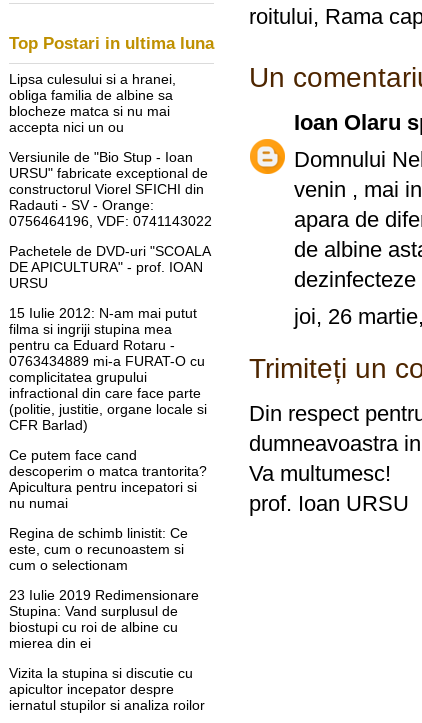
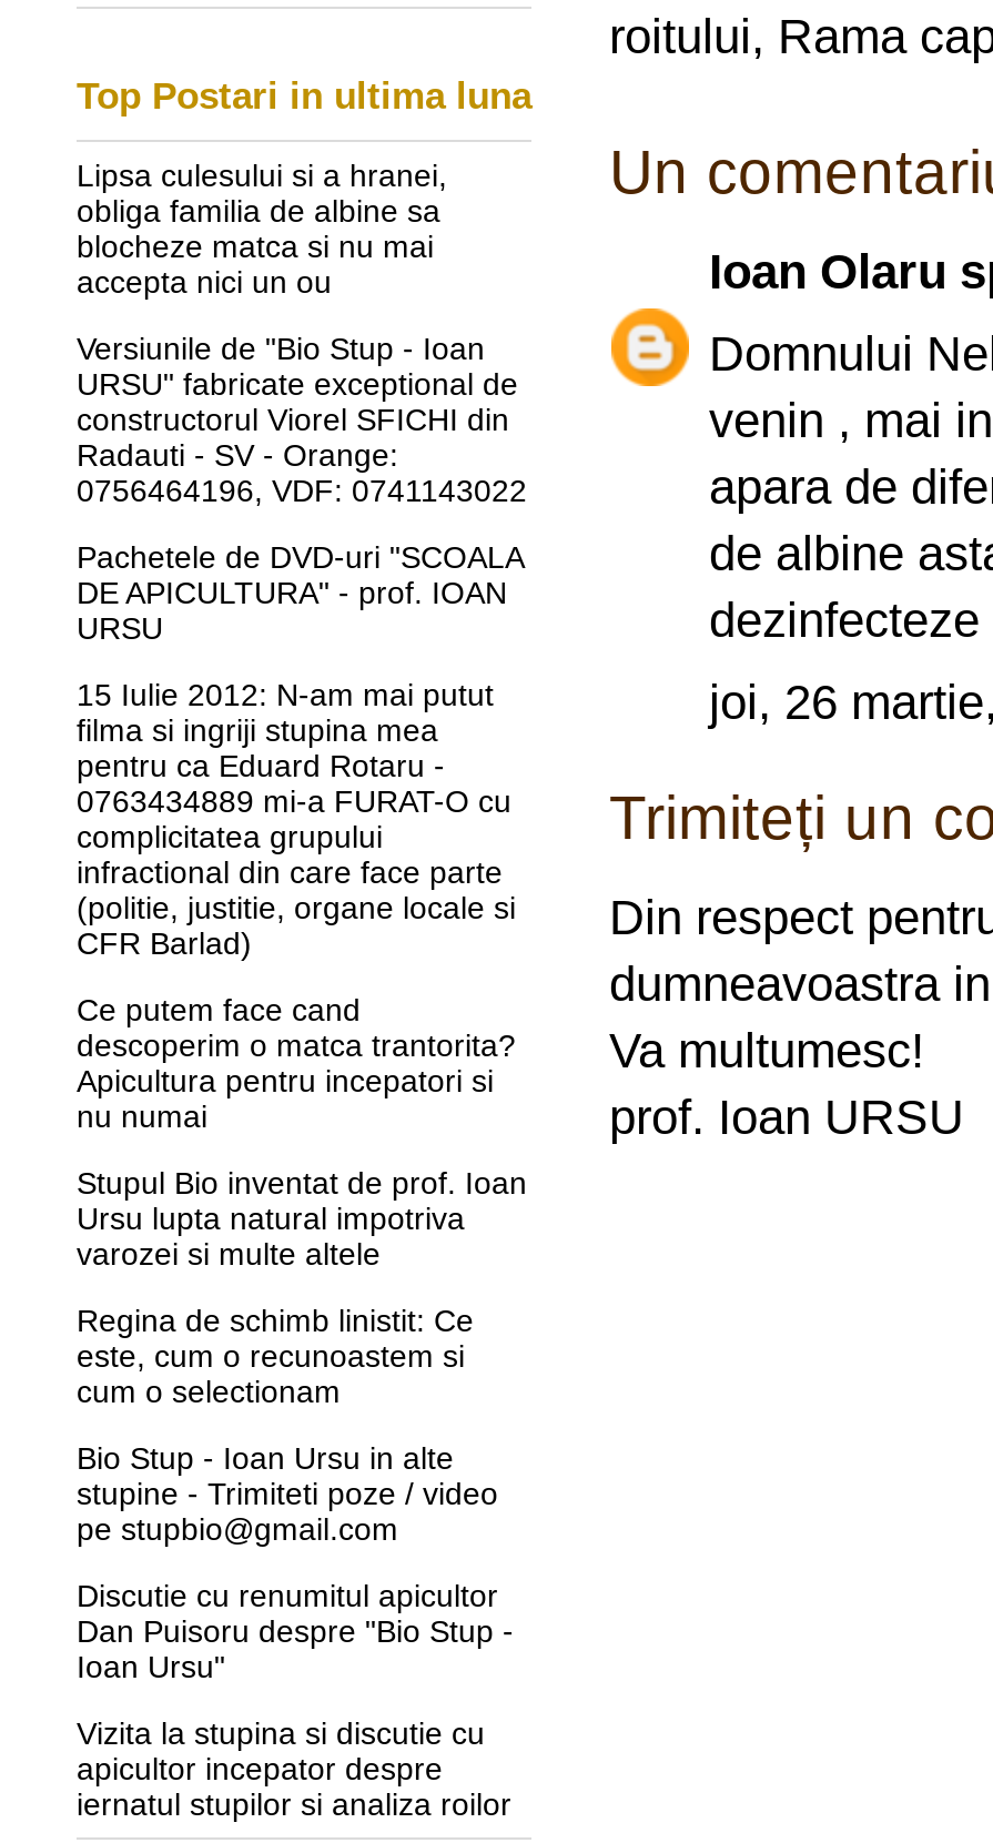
+ Stupul Bio inventat de prof. Ioan
+ Ursu lupta natural impotriva
+ varozei si multe altele

- 23 Iulie 2019 Redimensionare
- Stupina: Vand surplusul de
- biostupi cu roi de albine cu
- mierea din ei
+ Bio Stup - Ioan Ursu in alte
+ stupine - Trimiteti poze / video
+ pe stupbio@gmail.com
+ Discutie cu renumitul apicultor
+ Dan Puisoru despre "Bio Stup -
+ Ioan Ursu"
